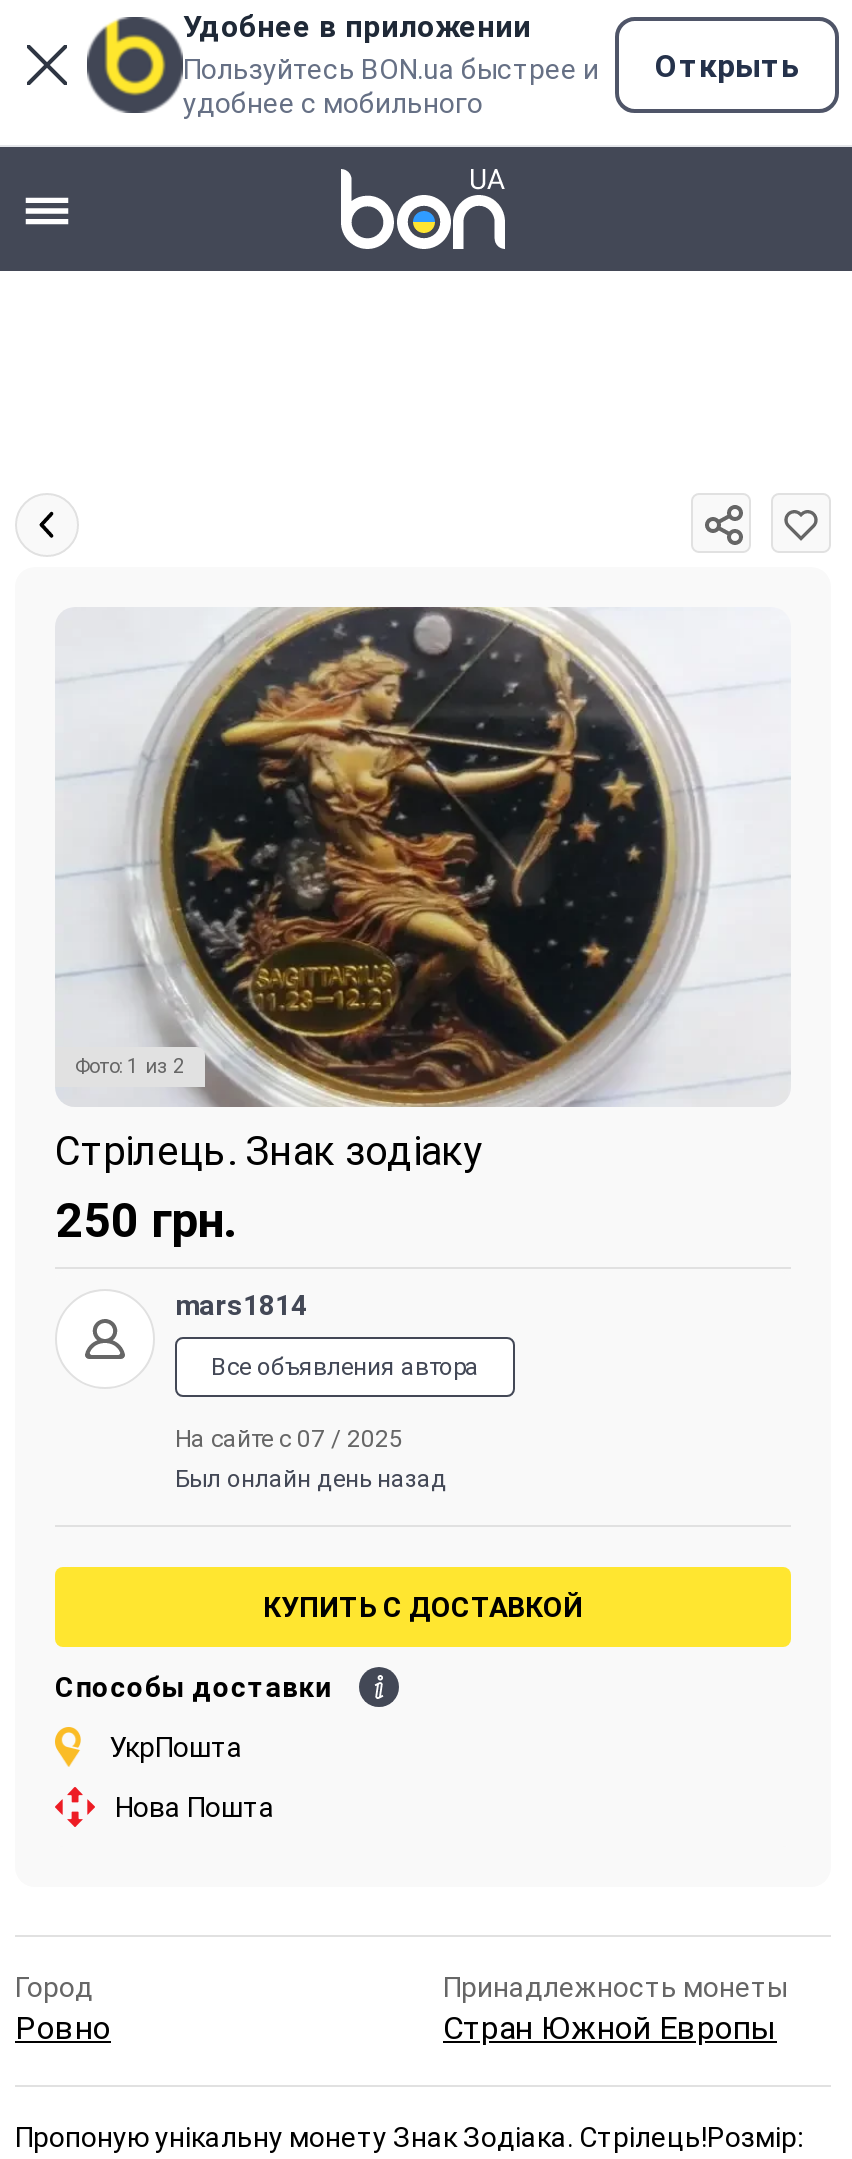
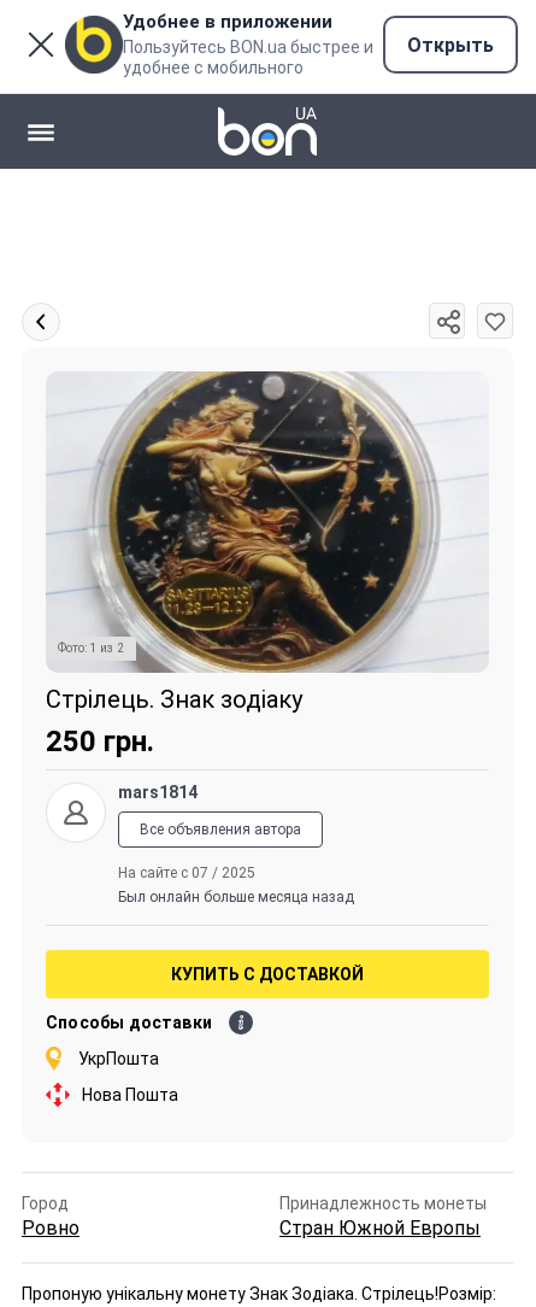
- Был онлайн день назад
+ Был онлайн больше месяца назад
